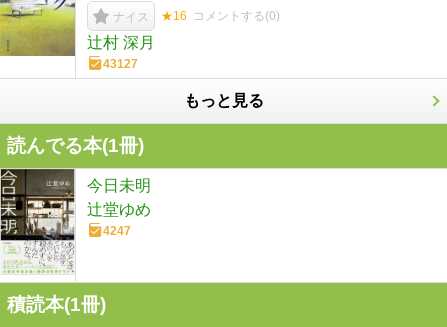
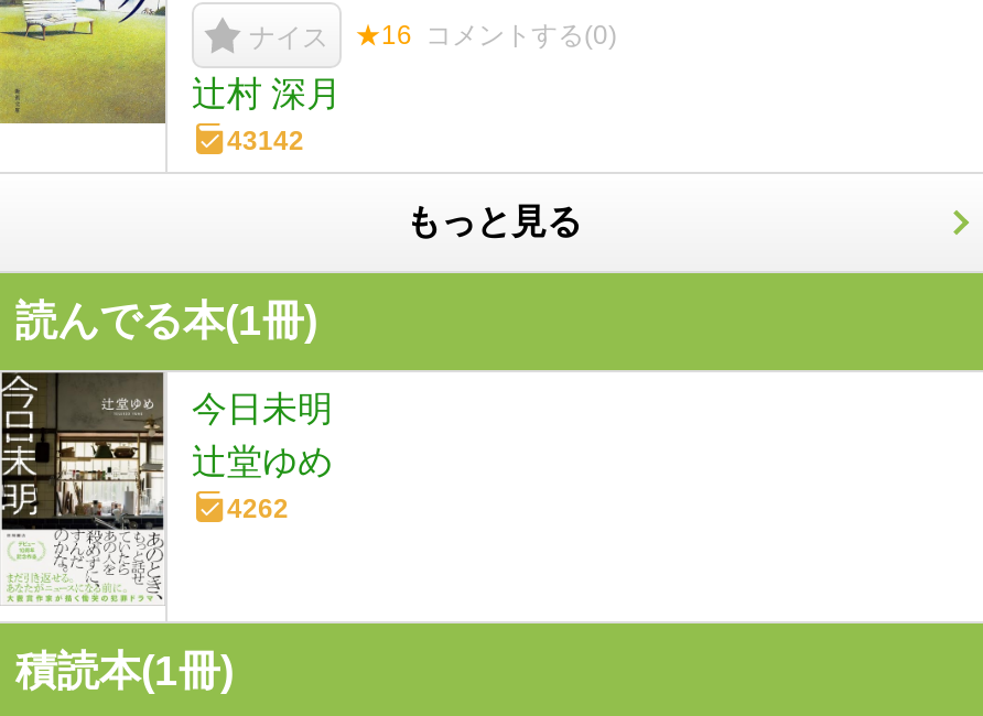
- 43127
+ 43142

- 4247
+ 4262
